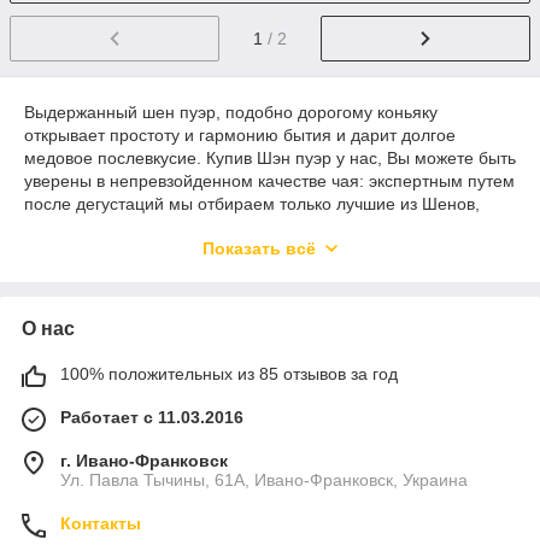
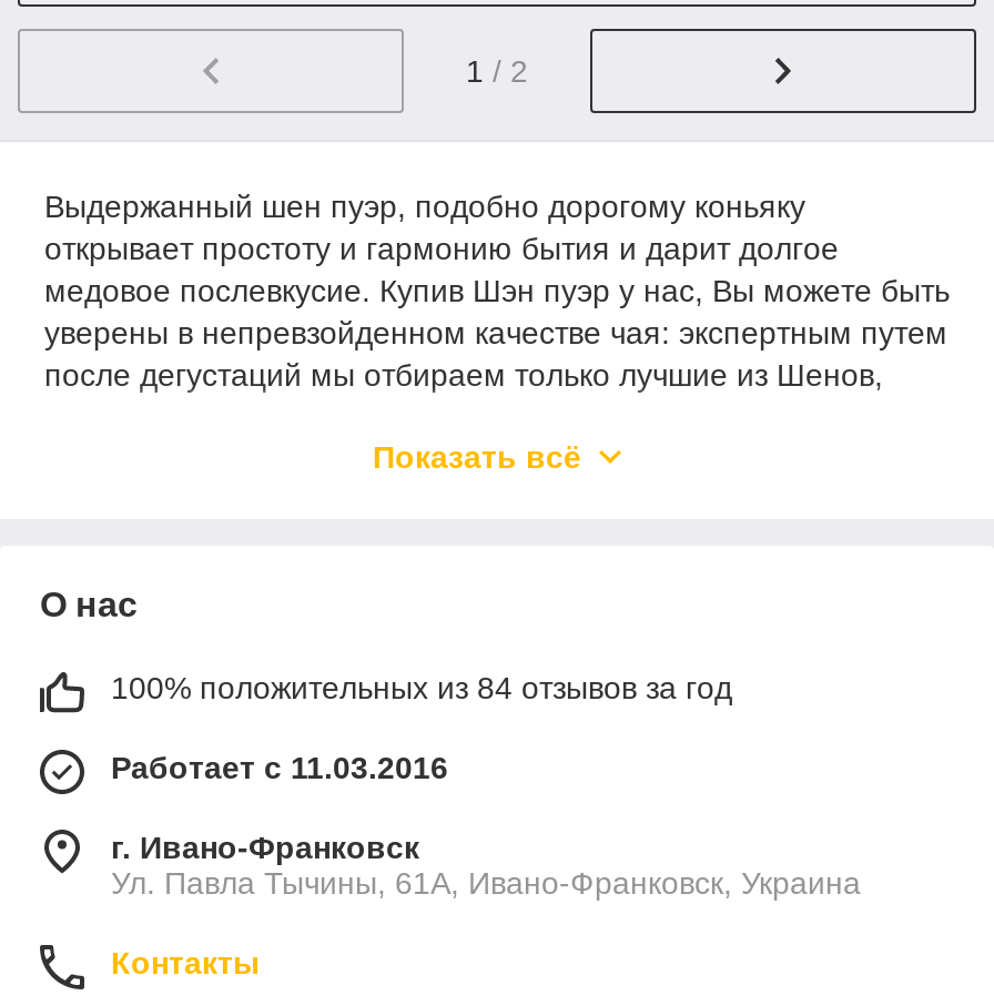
- 100% положительных из 85 отзывов за год
+ 100% положительных из 84 отзывов за год
